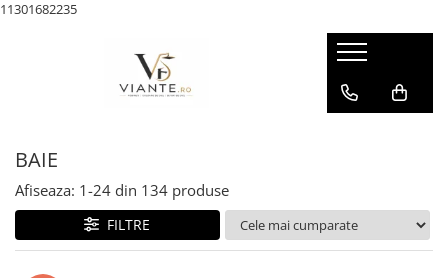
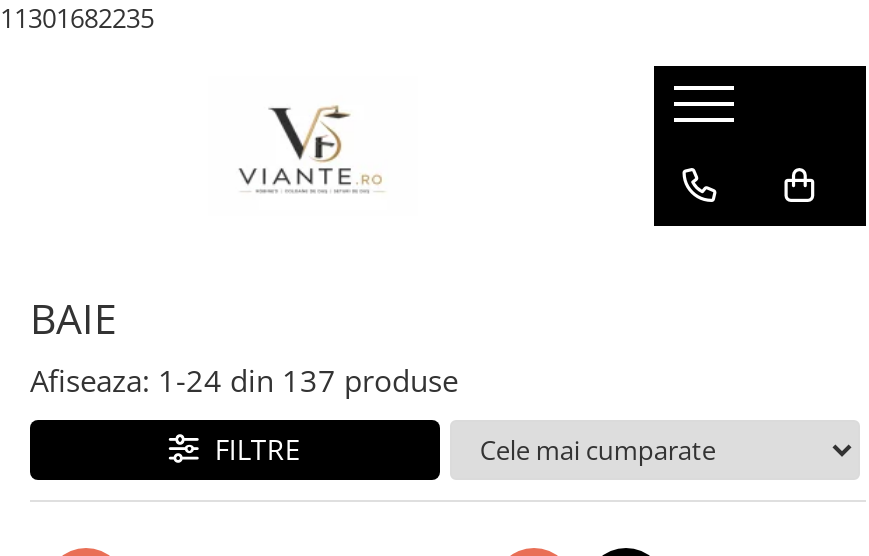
- Afiseaza: 1- 24 din 134 produse
+ Afiseaza: 1- 24 din 137 produse
